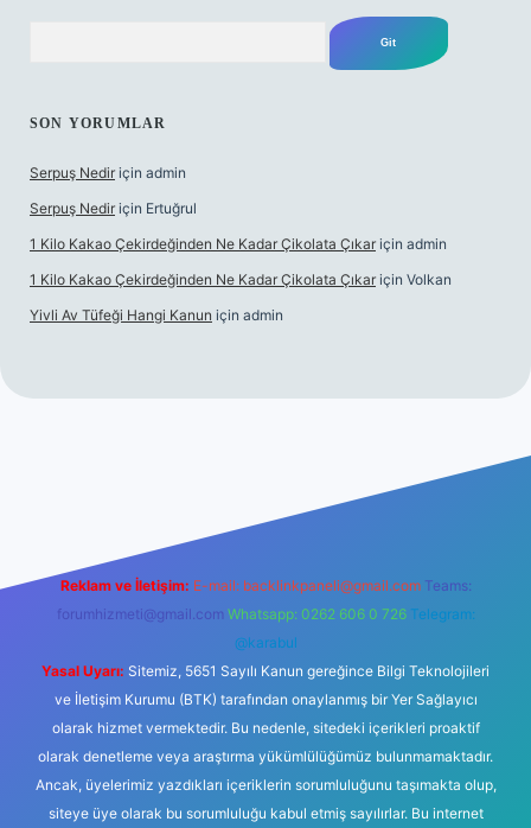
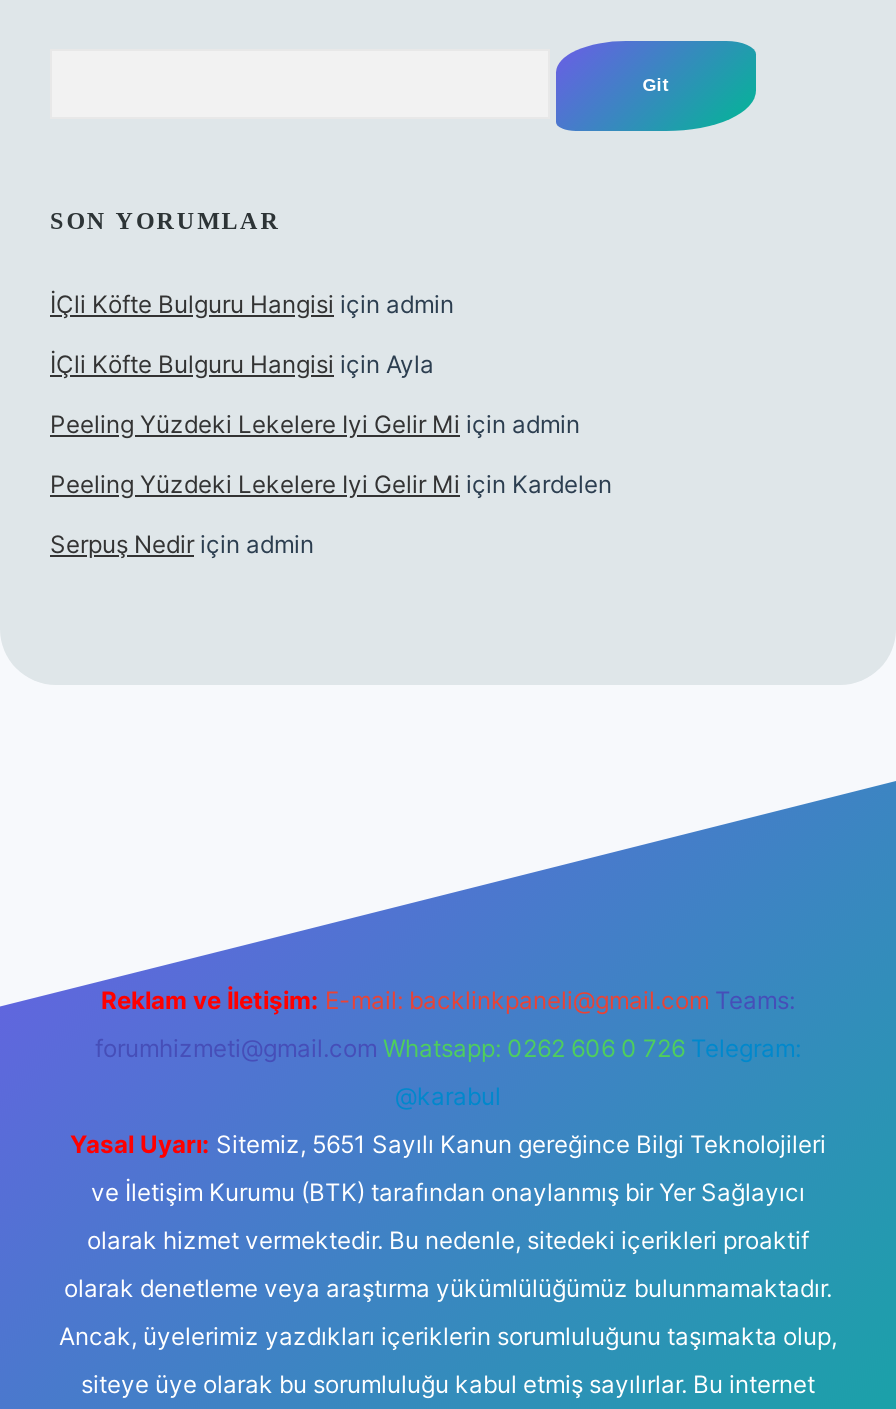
+ İÇli Köfte Bulguru Hangisi için admin
+ İÇli Köfte Bulguru Hangisi için Ayla
+ Peeling Yüzdeki Lekelere Iyi Gelir Mi için admin
+ Peeling Yüzdeki Lekelere Iyi Gelir Mi için Kardelen

moved down: Serpuş Nedir için admin

- Serpuş Nedir için Ertuğrul
- 1 Kilo Kakao Çekirdeğinden Ne Kadar Çikolata Çıkar için admin
- 1 Kilo Kakao Çekirdeğinden Ne Kadar Çikolata Çıkar için Volkan
- Yivli Av Tüfeği Hangi Kanun için admin
